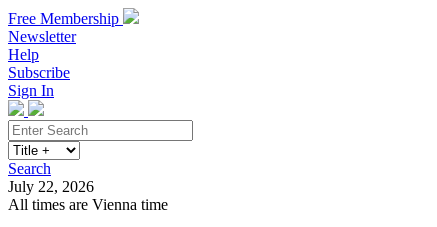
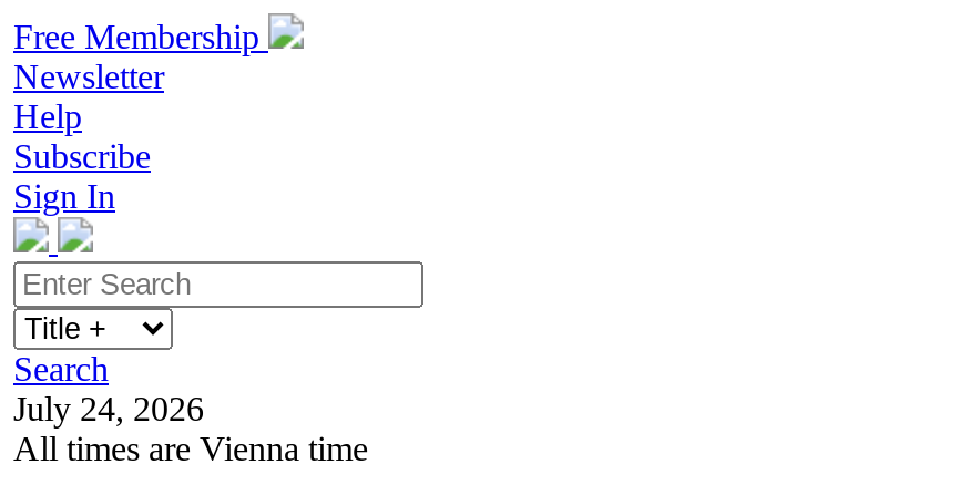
- July 22, 2026
+ July 24, 2026
